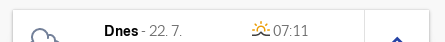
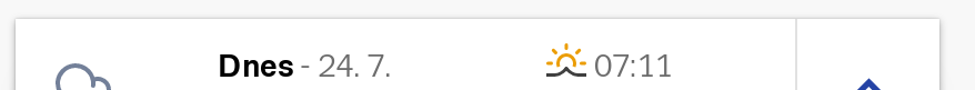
- Dnes - 22. 7.
+ Dnes - 24. 7.
